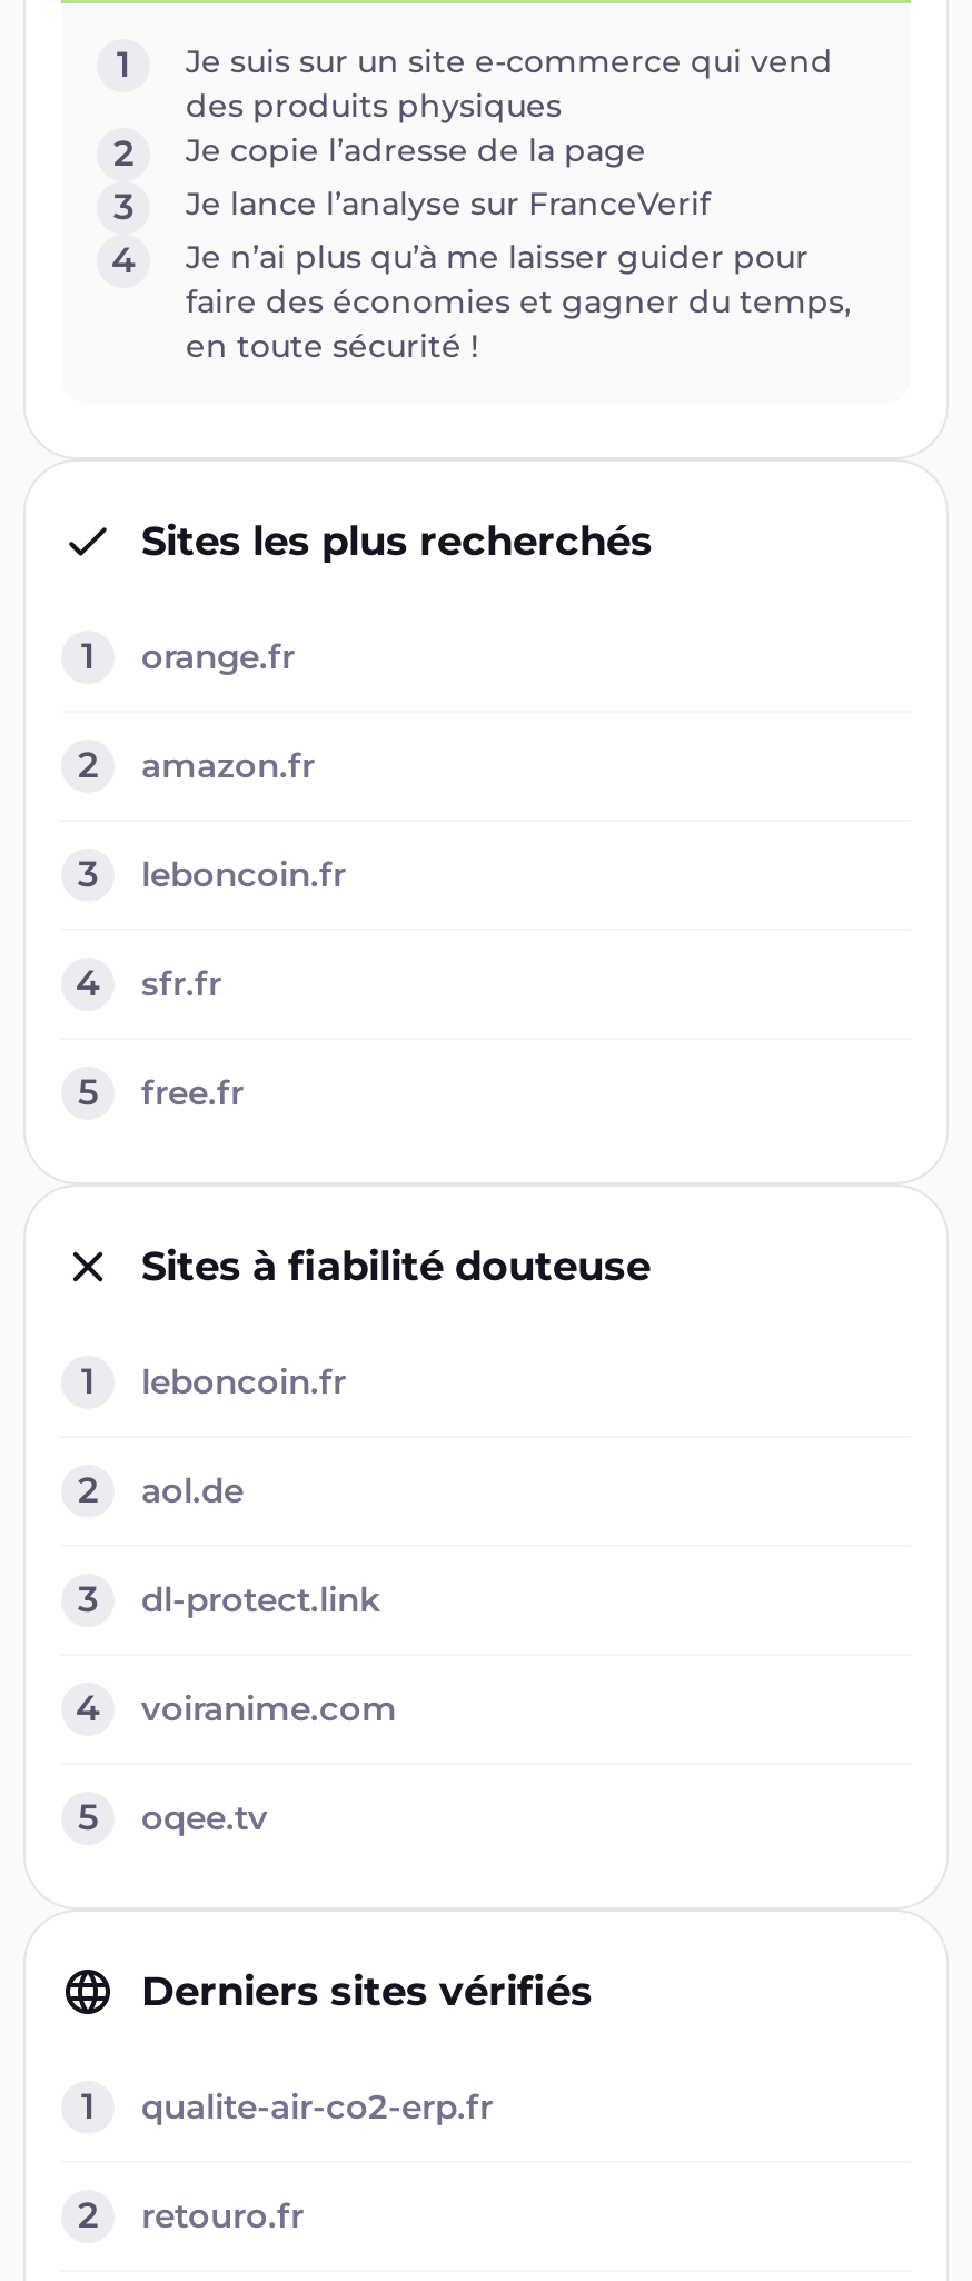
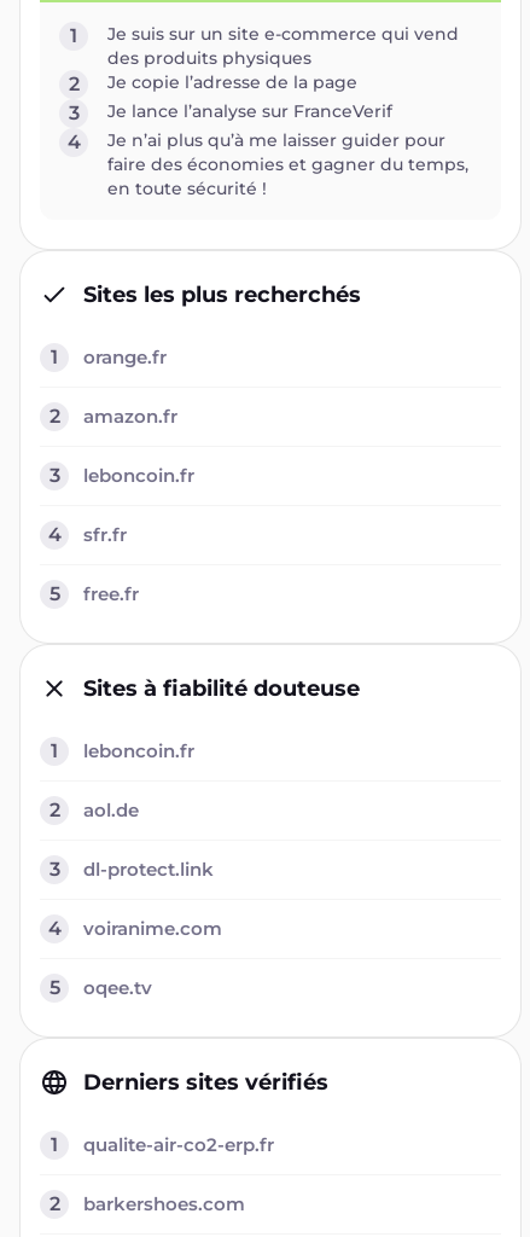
- retouro.fr
+ barkershoes.com
